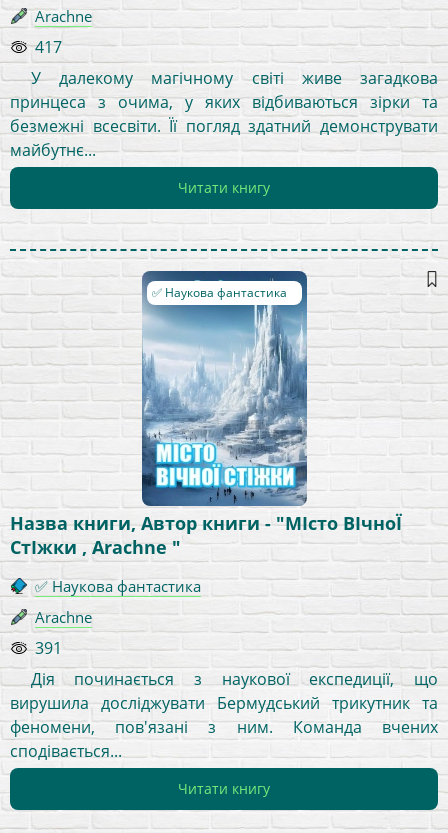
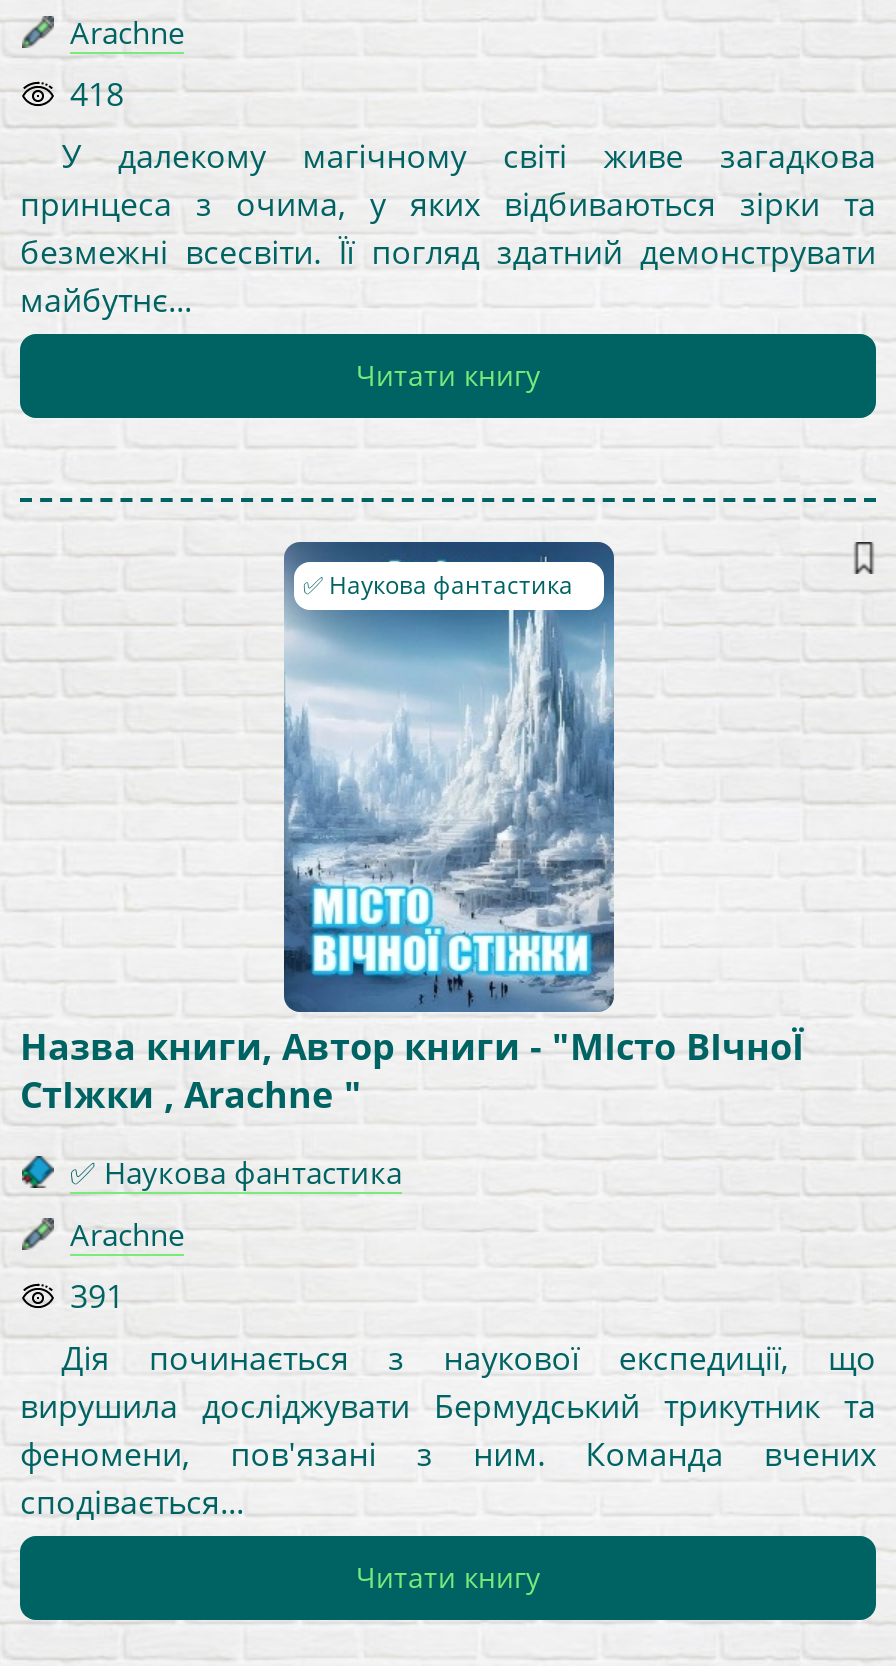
- 417
+ 418
